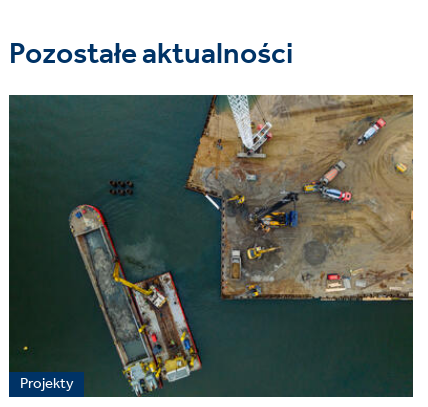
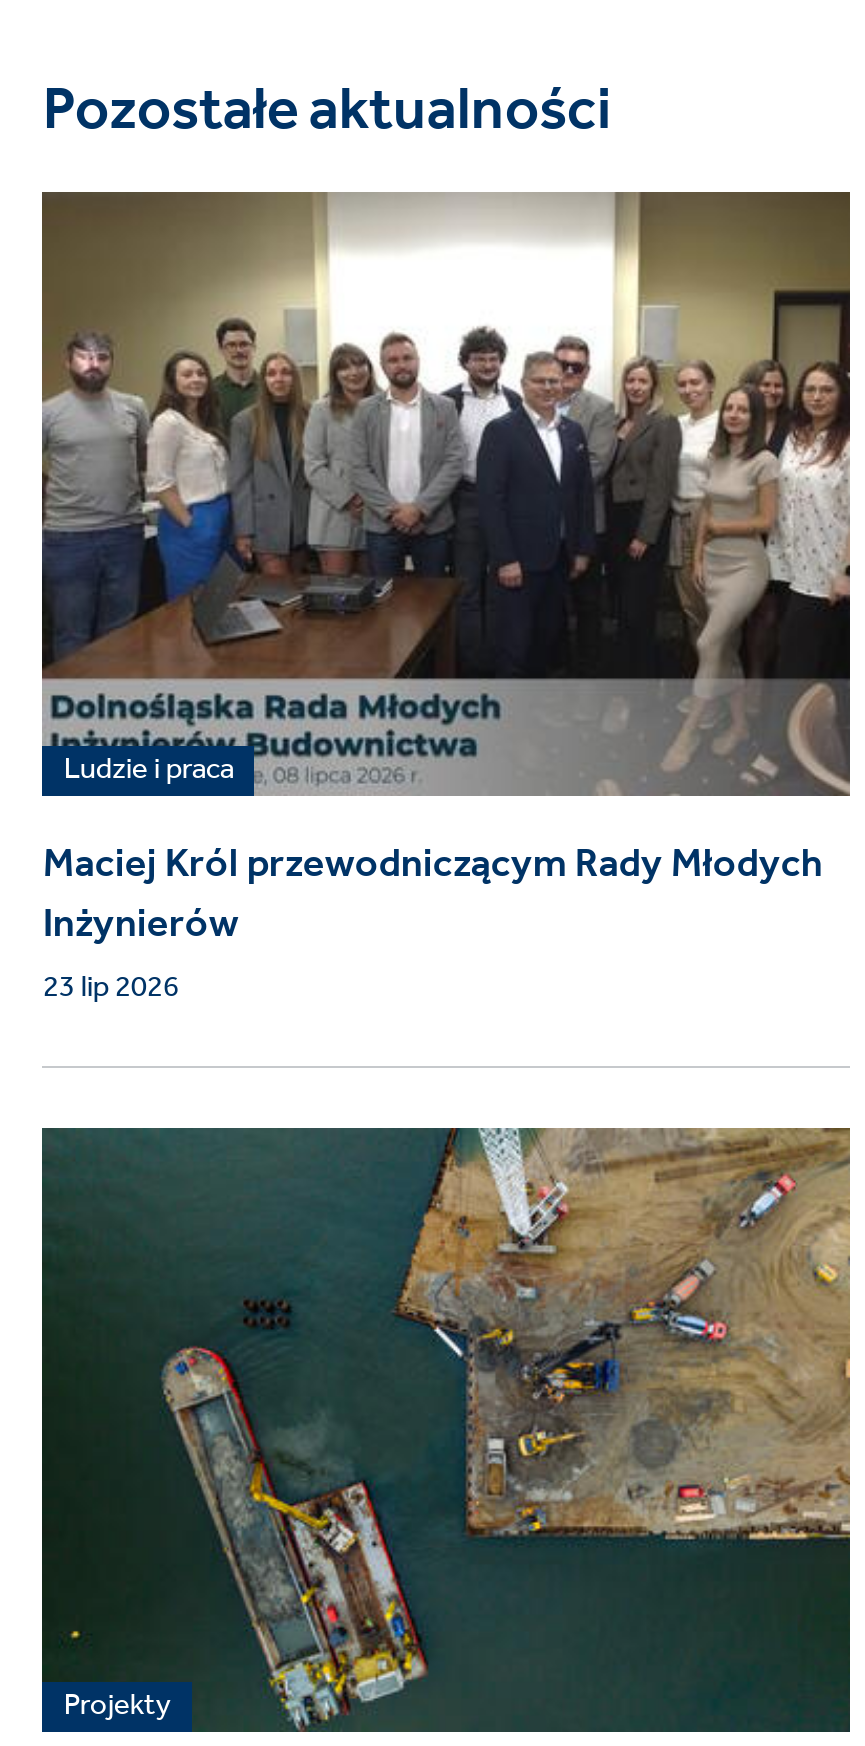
+ [image]
+ Ludzie i praca
+ Maciej Król przewodniczącym Rady Młodych
+ Inżynierów
+ 23 lip 2026
